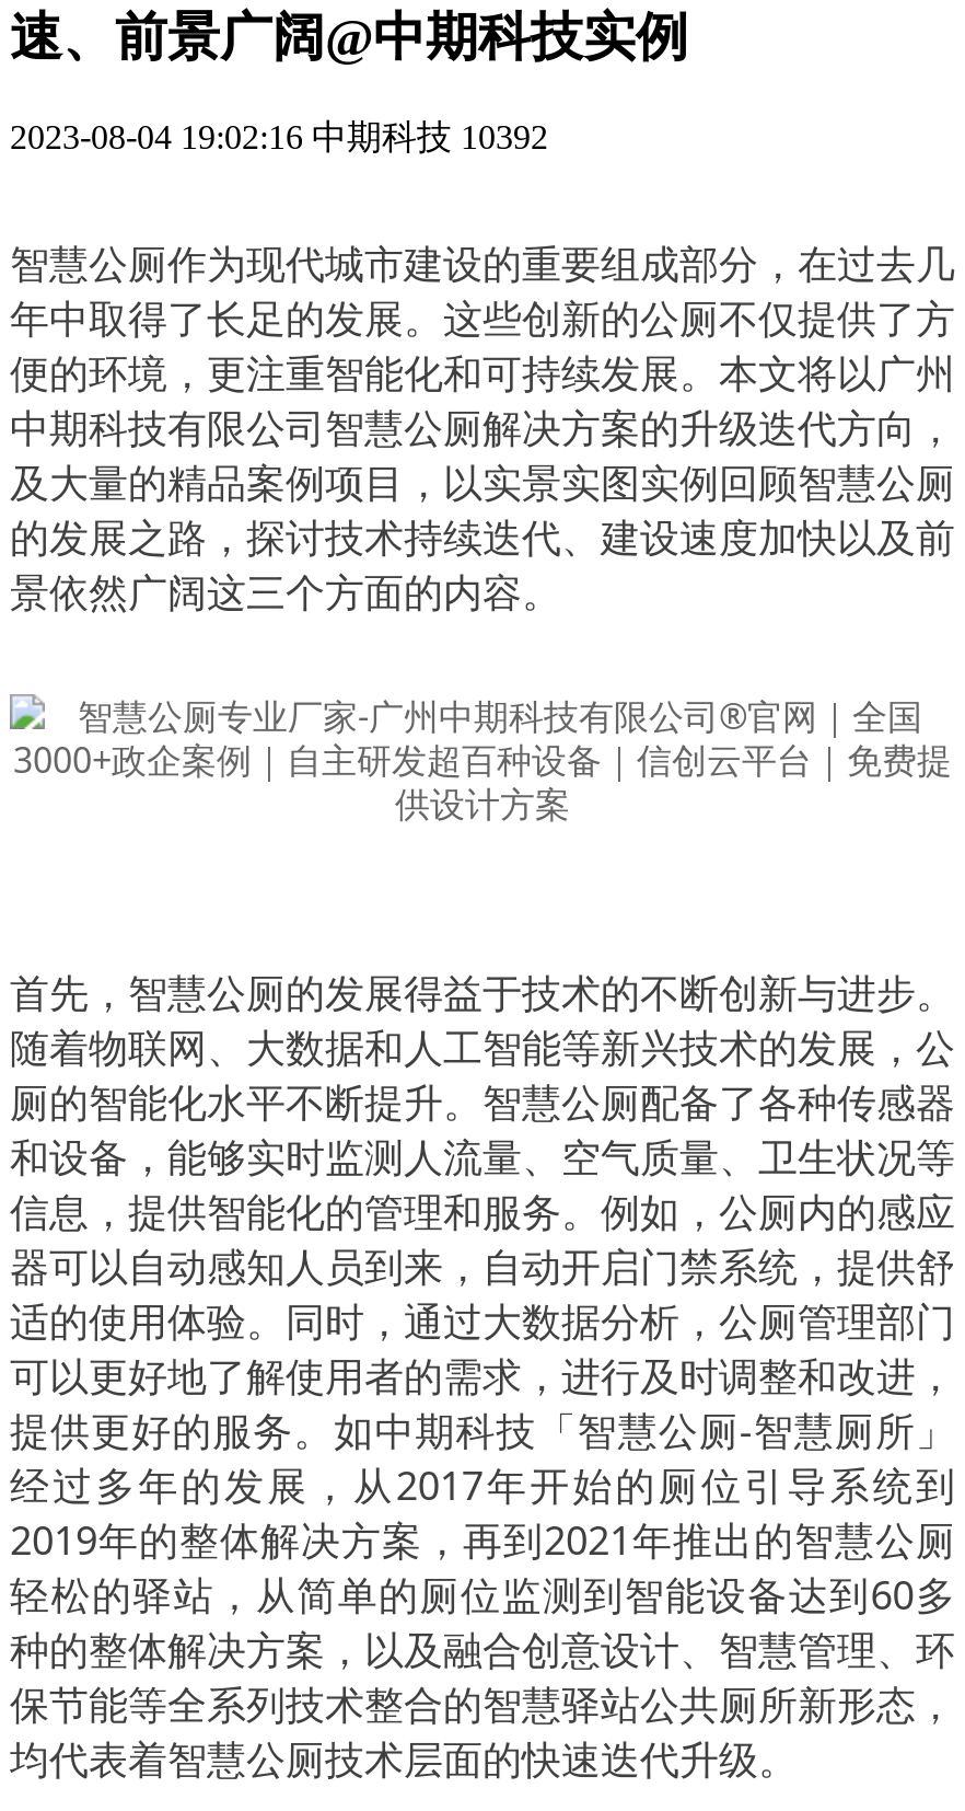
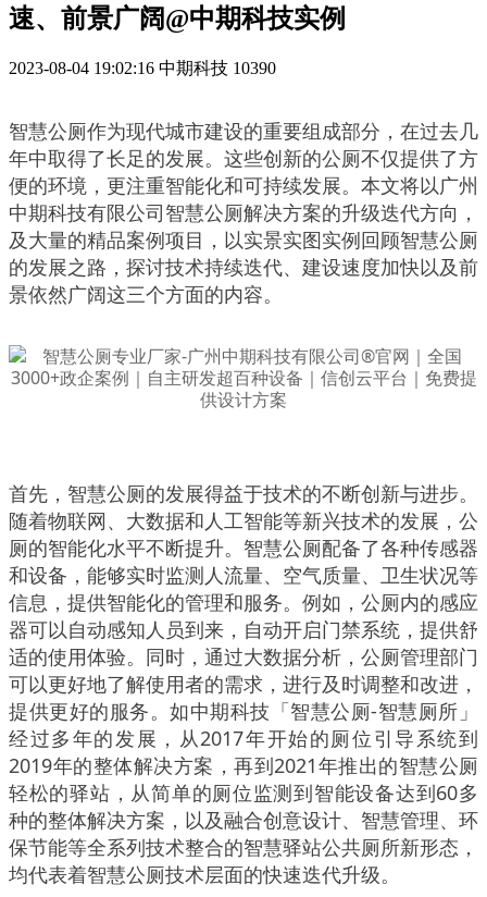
- 2023-08-04 19:02:16 中期科技 10392
+ 2023-08-04 19:02:16 中期科技 10390
